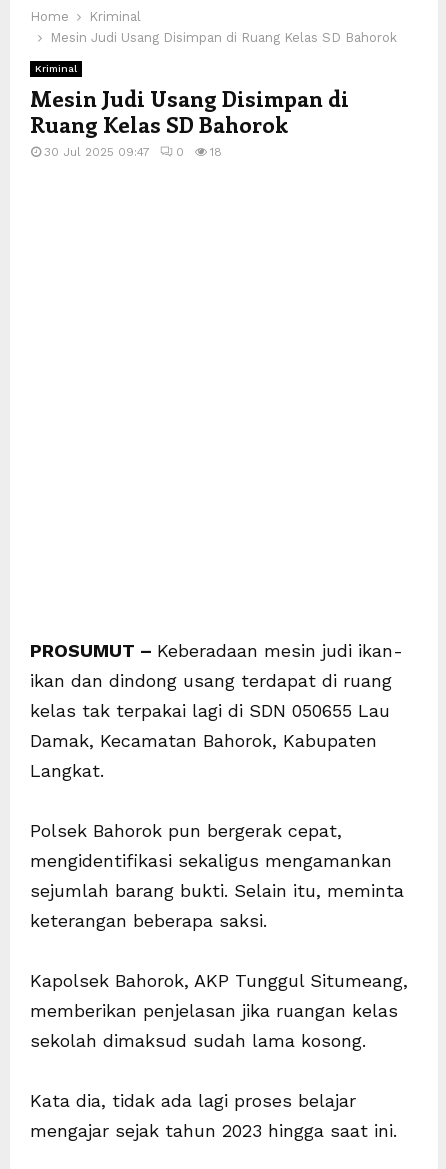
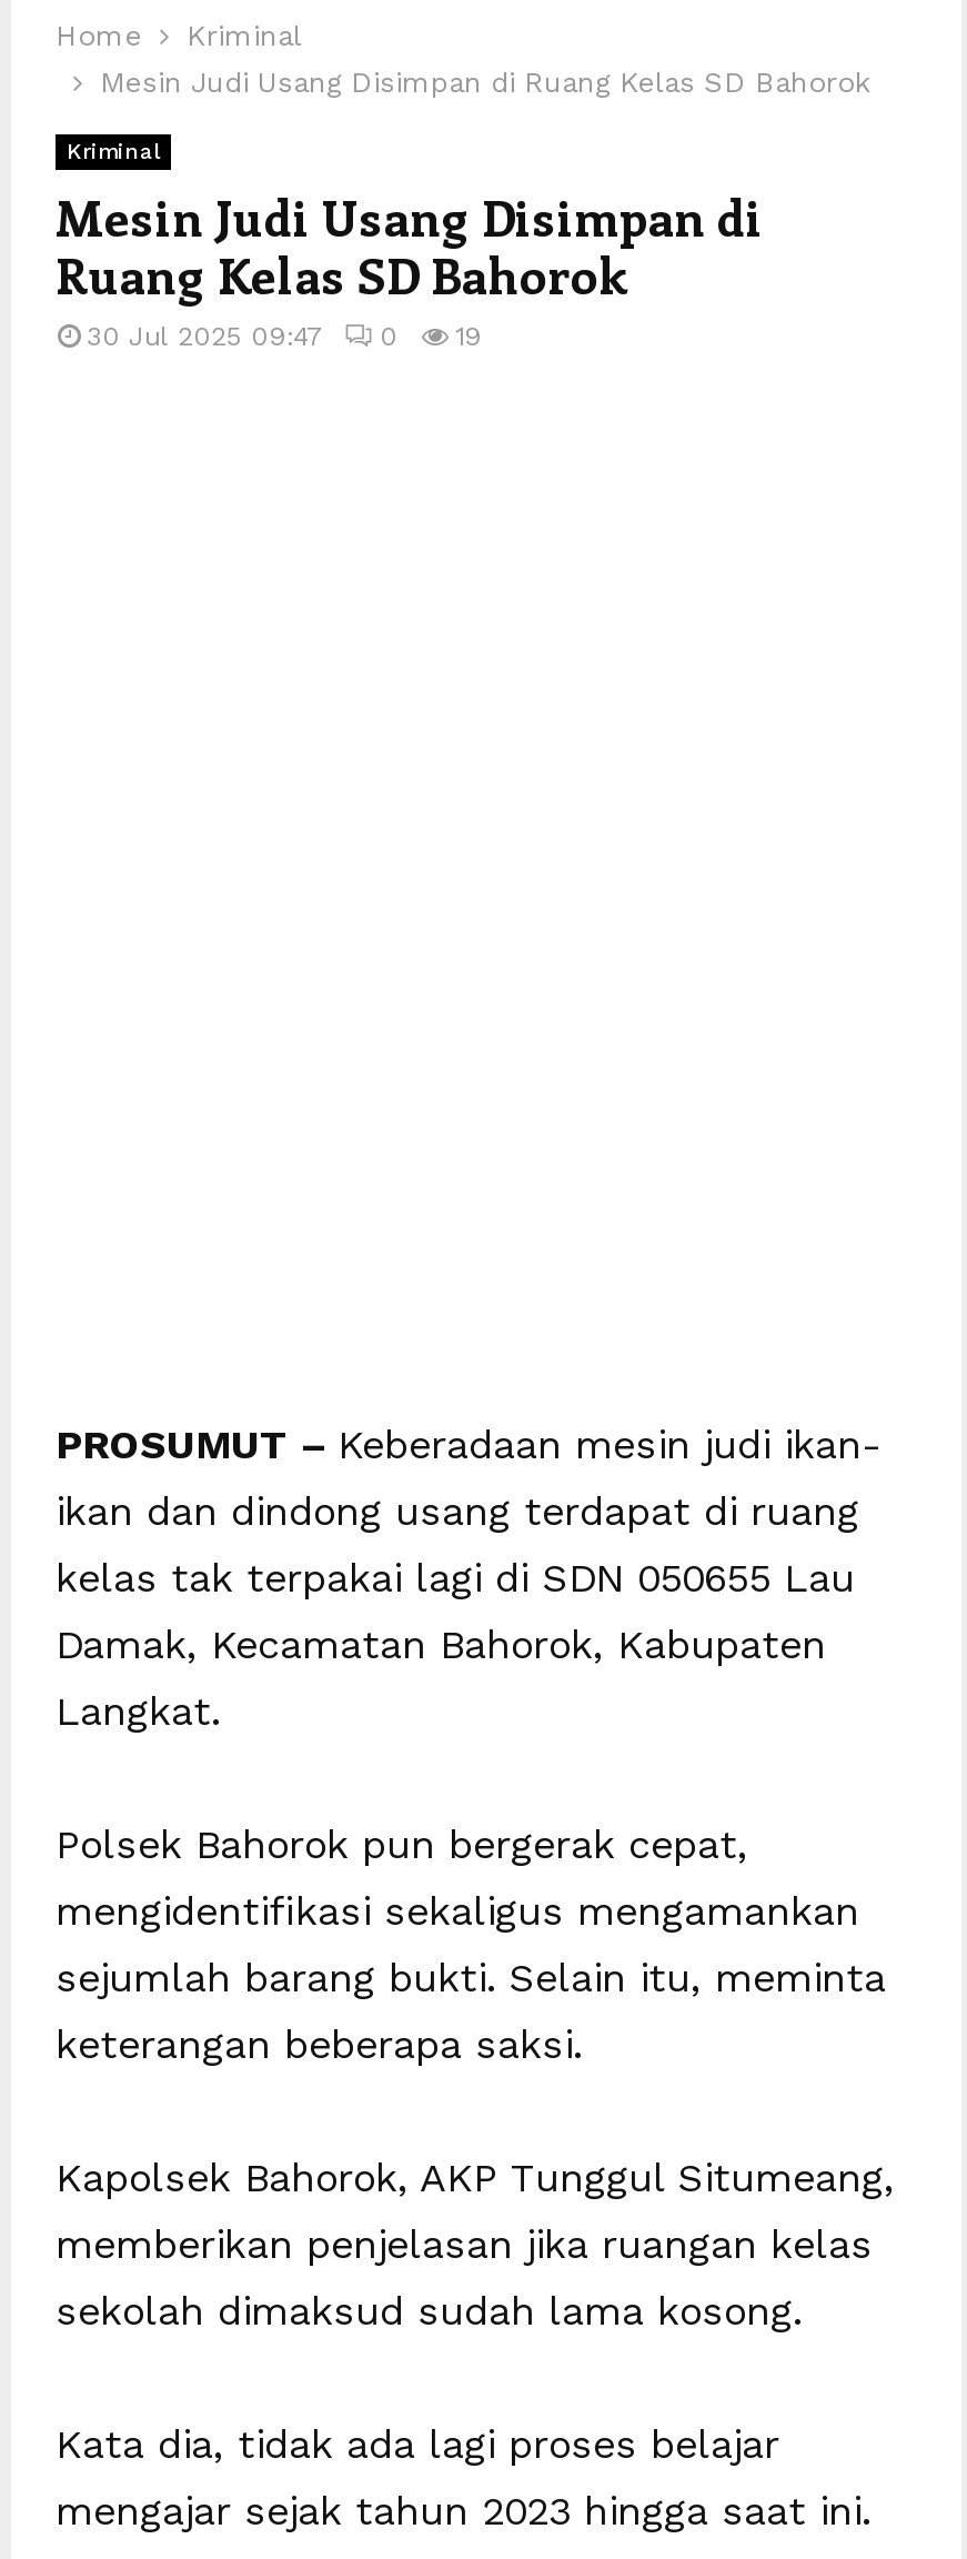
- 18
+ 19
